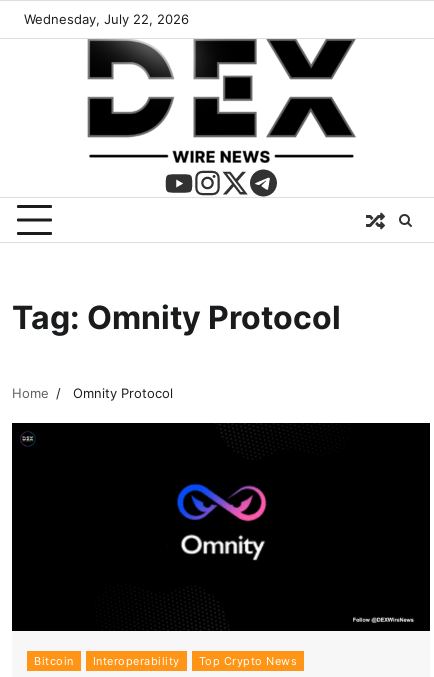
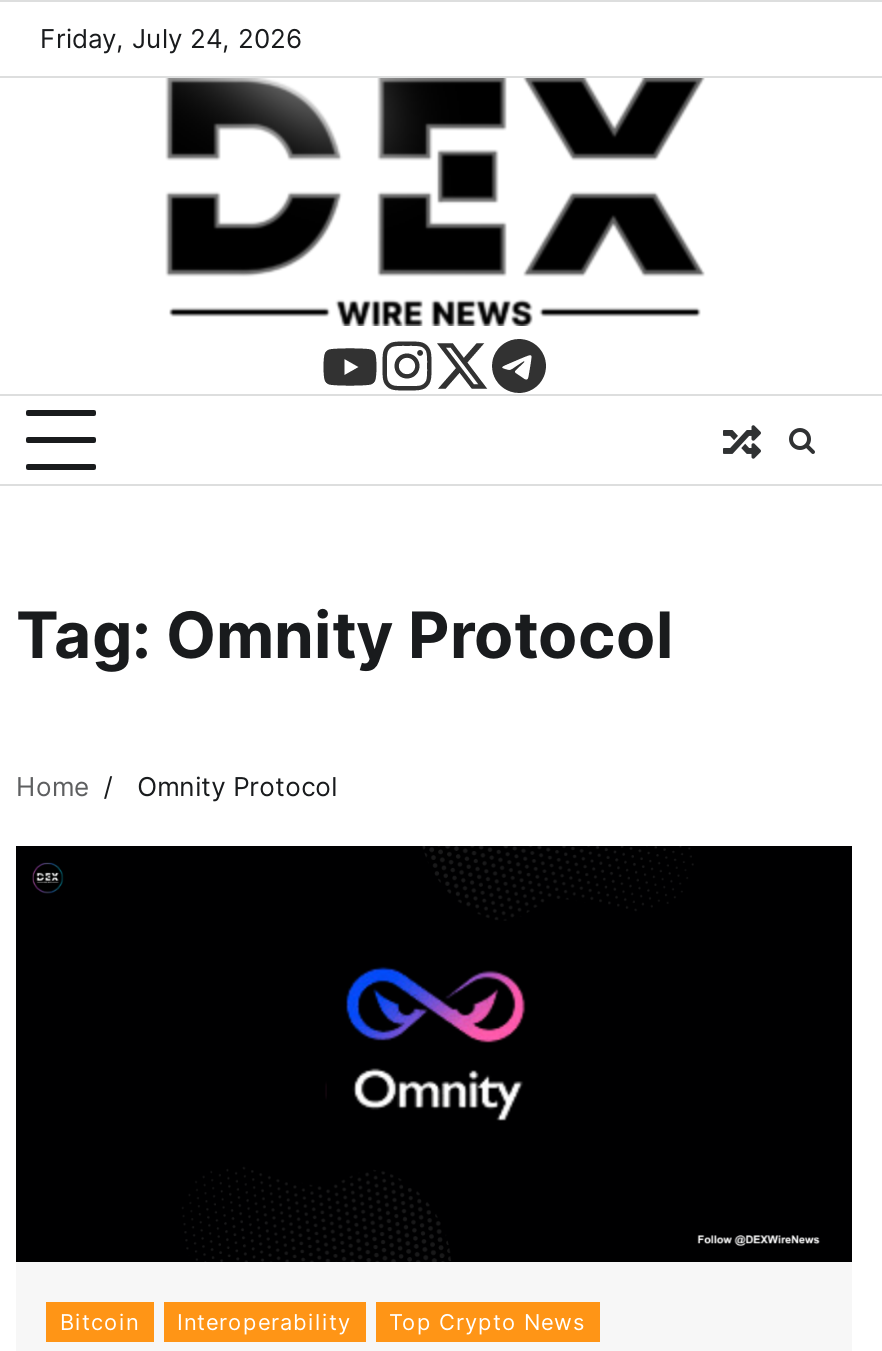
- Wednesday, July 22, 2026
+ Friday, July 24, 2026
